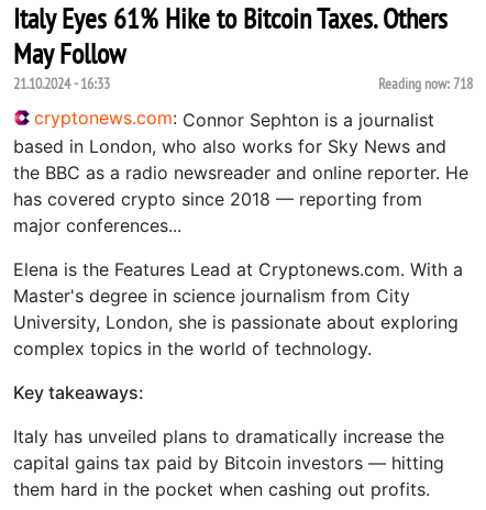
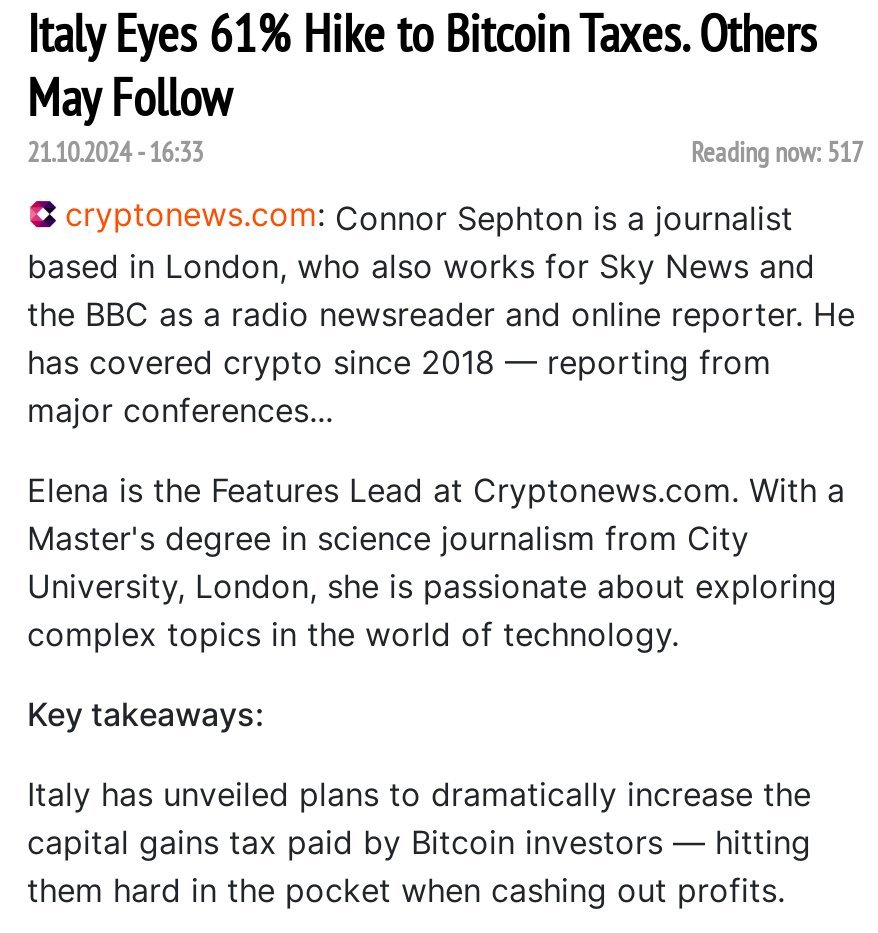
- Reading now: 718
+ Reading now: 517
